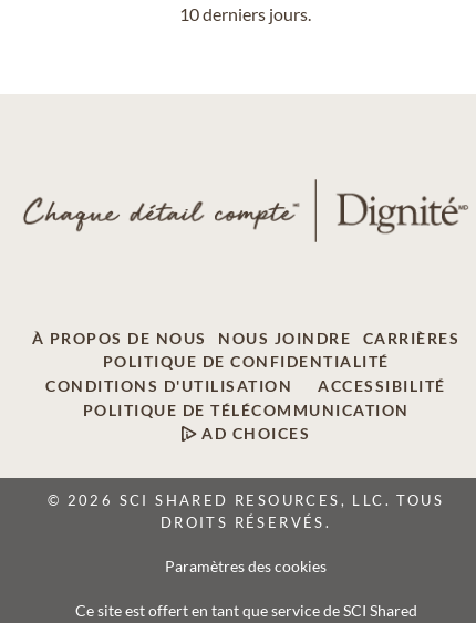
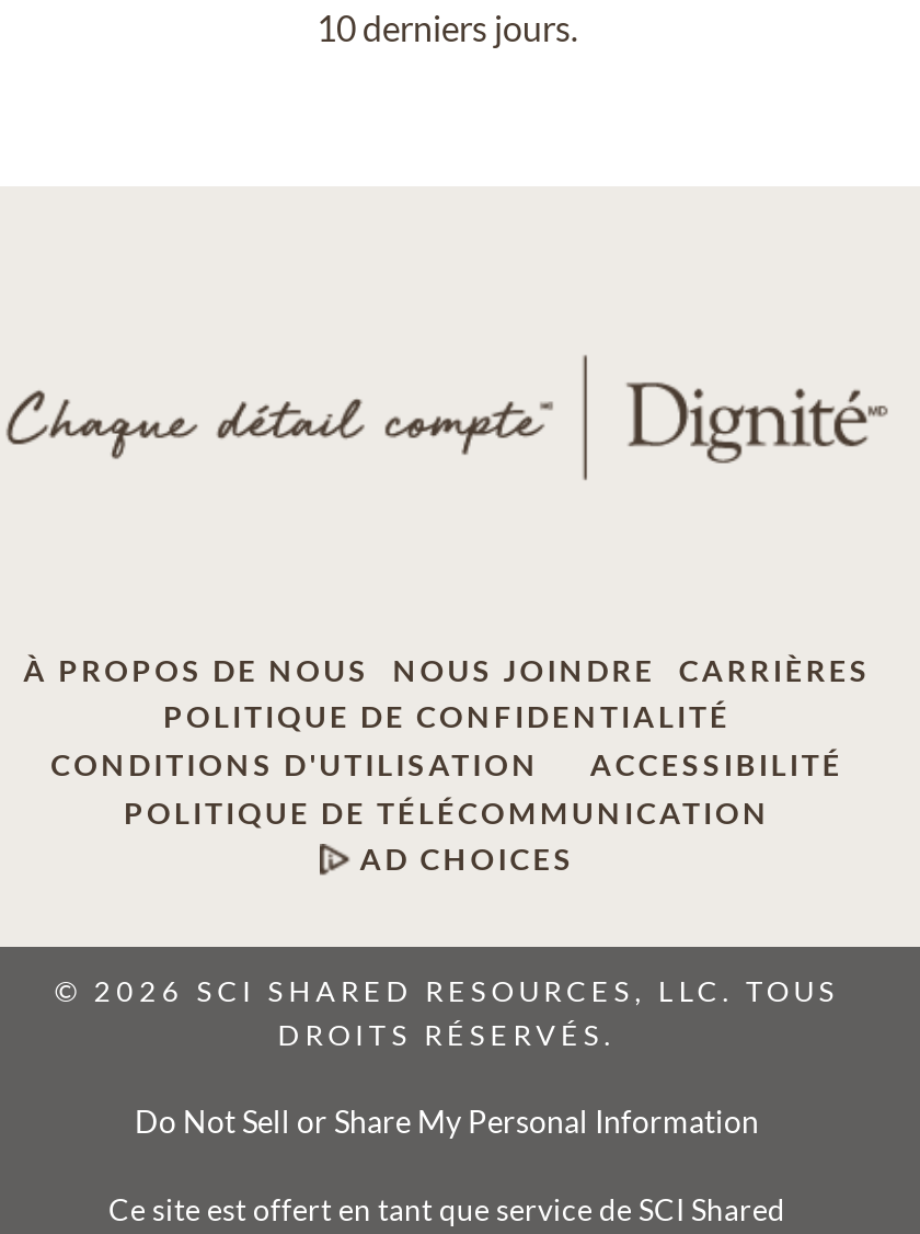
- Paramètres des cookies
+ Do Not Sell or Share My Personal Information
